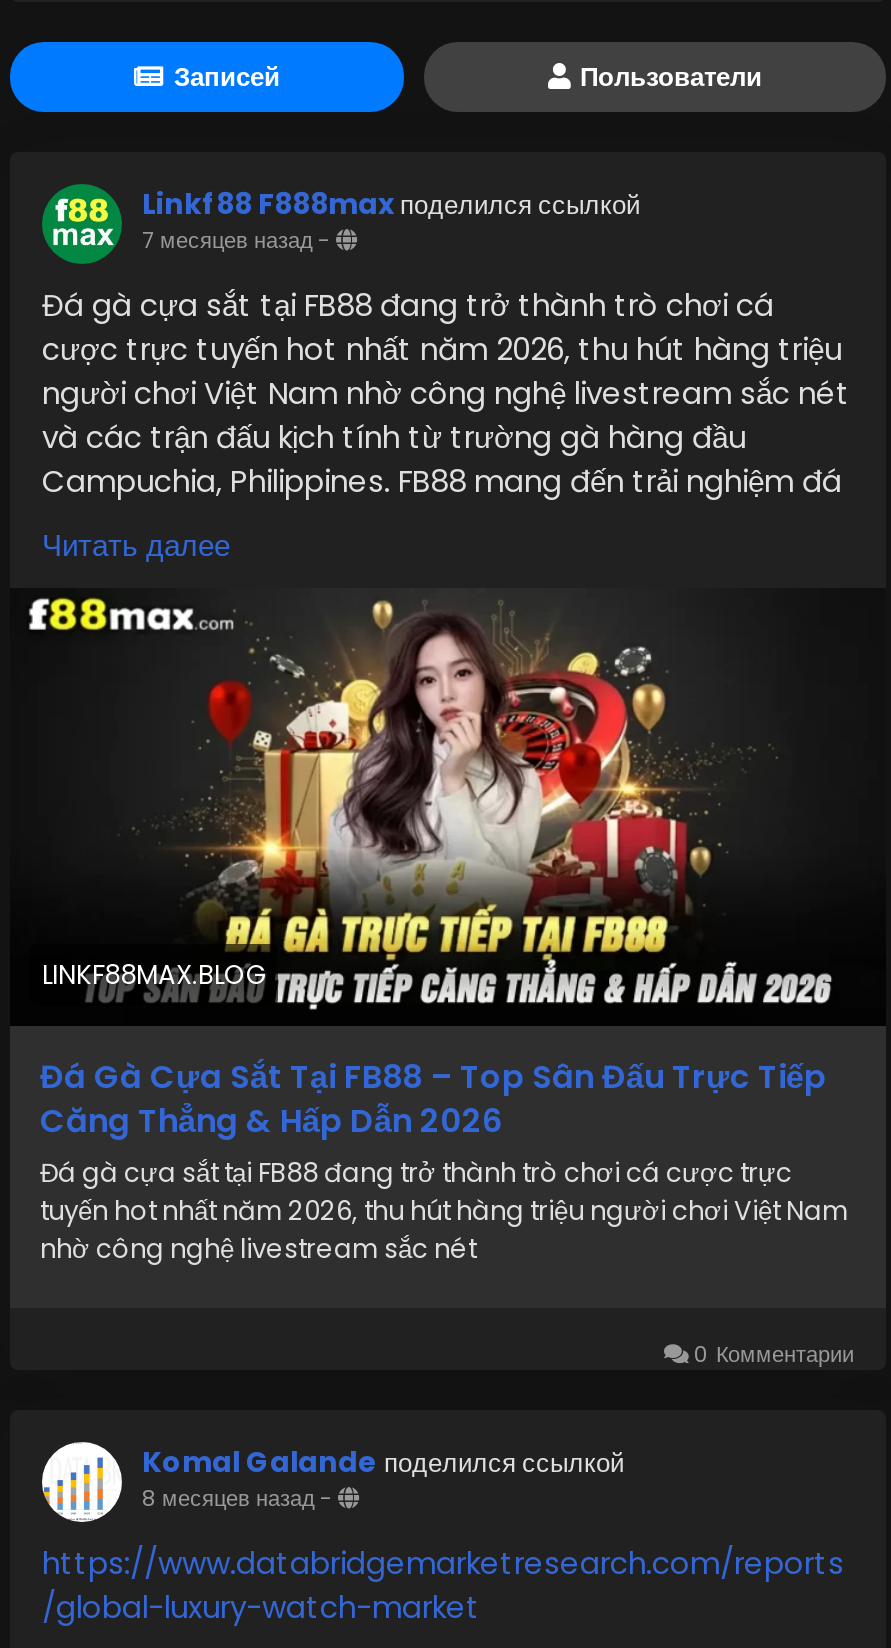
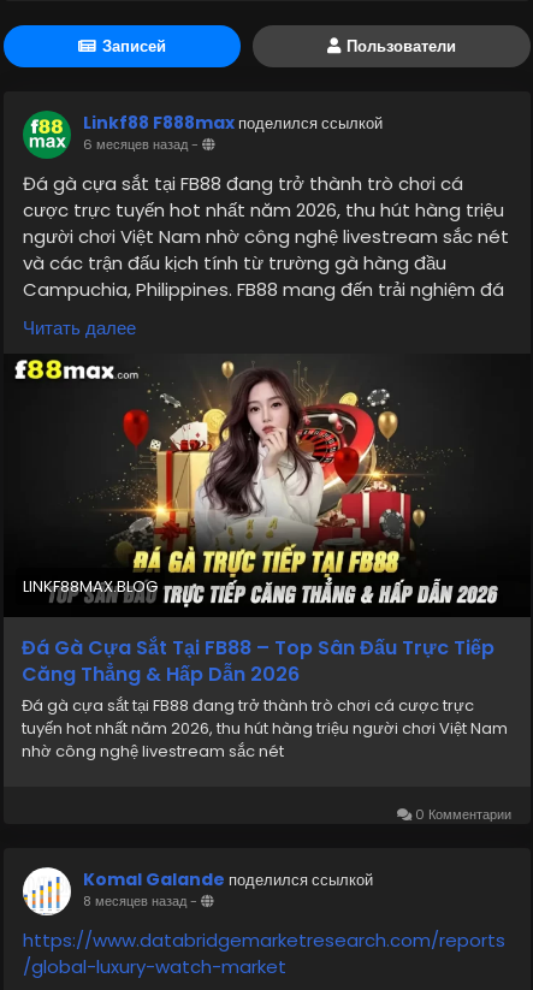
- 7 месяцев назад -
+ 6 месяцев назад -
